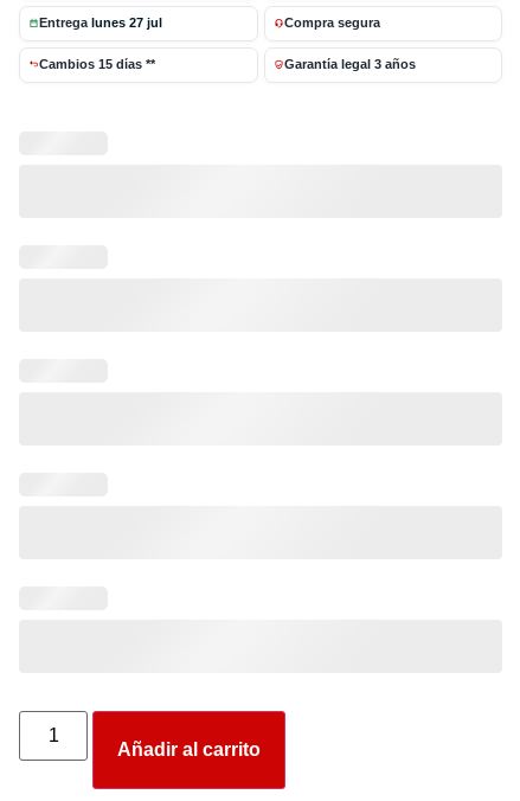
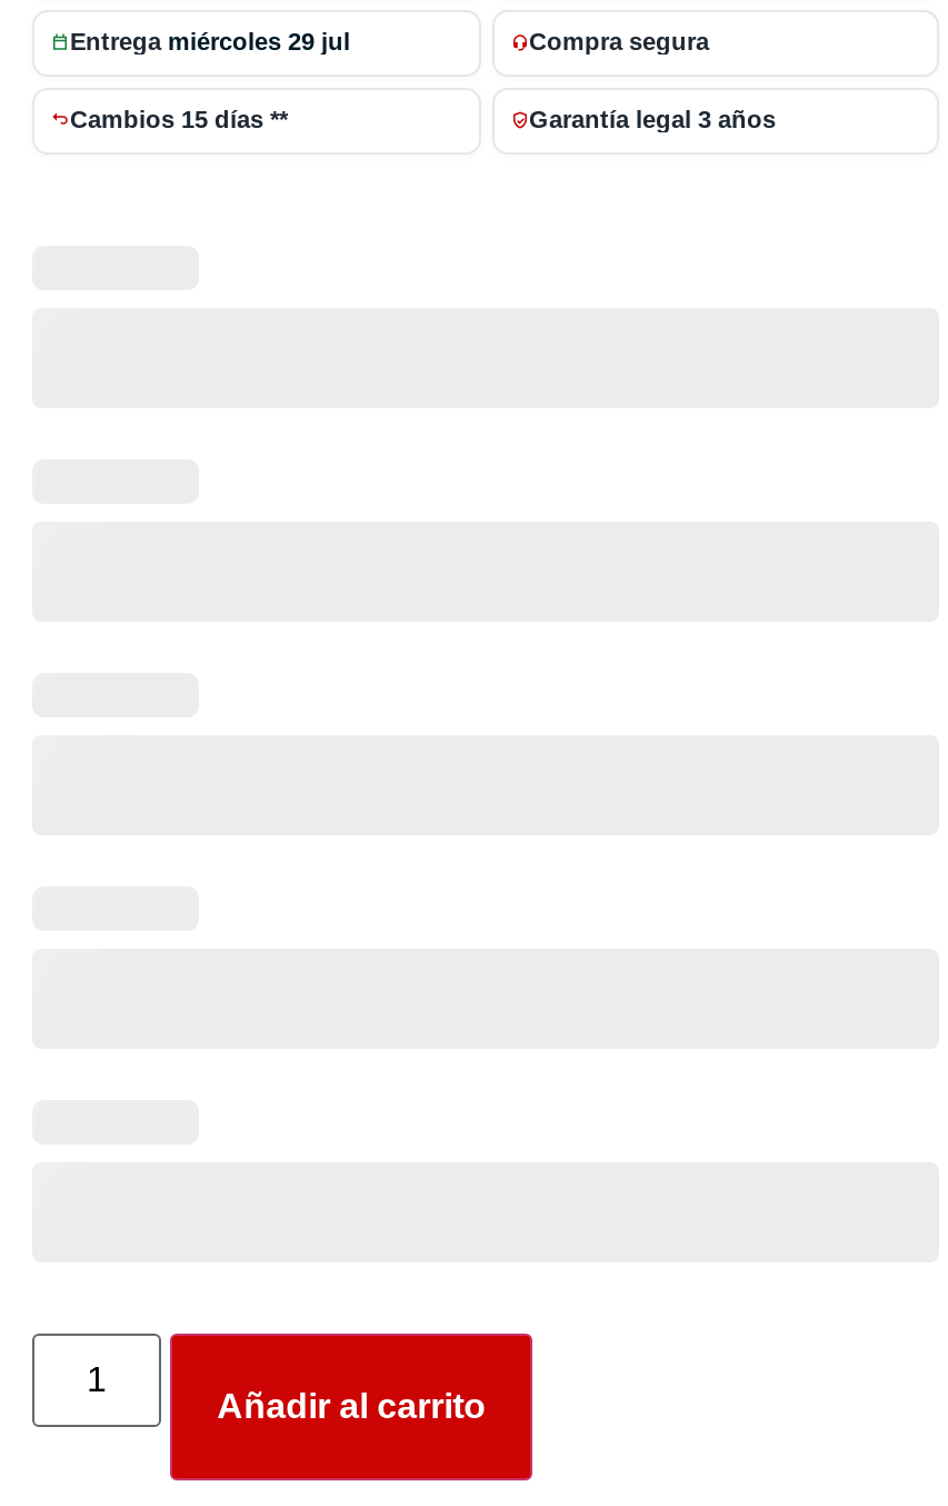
- Entrega lunes 27 jul
+ Entrega miércoles 29 jul
